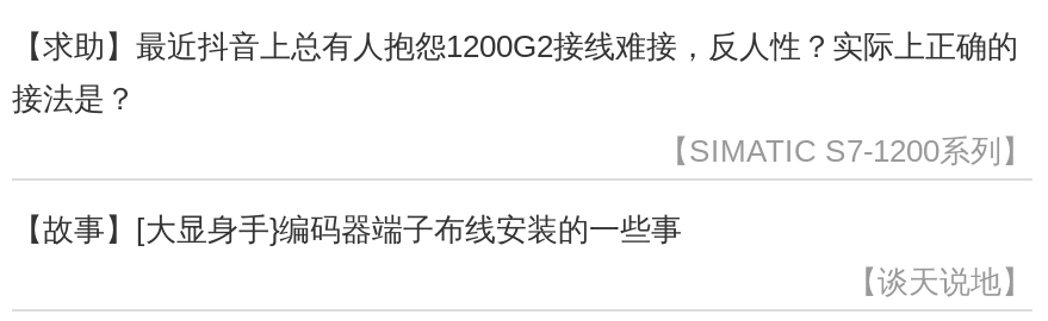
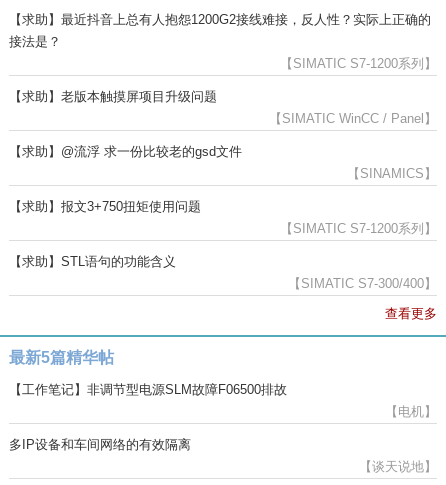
- 【故事】[大显身手}编码器端子布线安装的一些事
+ 【求助】老版本触摸屏项目升级问题
+ 【SIMATIC WinCC / Panel】
+ 【求助】@流浮 求一份比较老的gsd文件
+ 【SINAMICS】
+ 【求助】报文3+750扭矩使用问题
+ 【SIMATIC S7-1200系列】
+ 【求助】STL语句的功能含义
+ 【SIMATIC S7-300/400】
+ 查看更多
+ 最新5篇精华帖
+ 【工作笔记】非调节型电源SLM故障F06500排故
+ 【电机】
+ 多IP设备和车间网络的有效隔离
